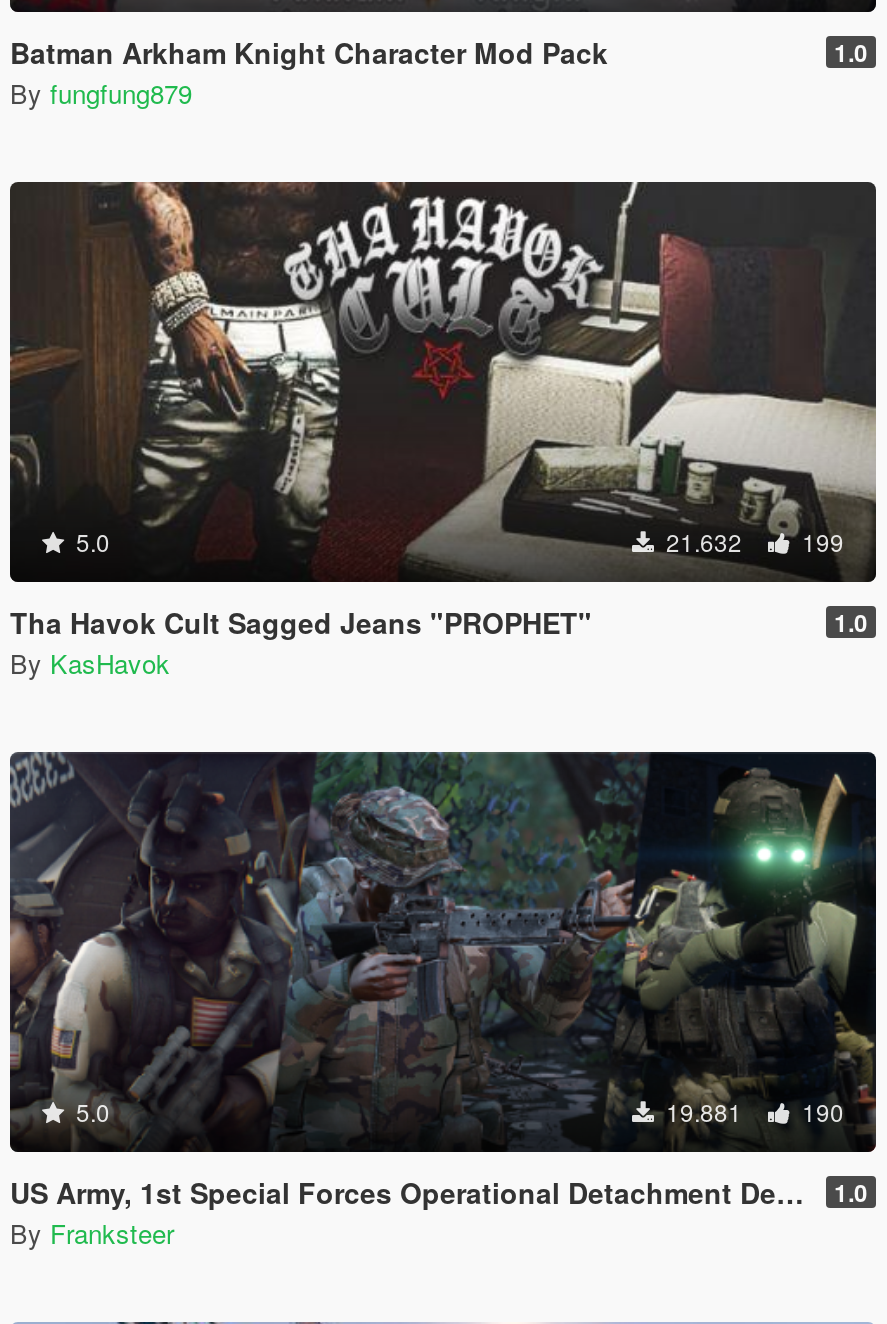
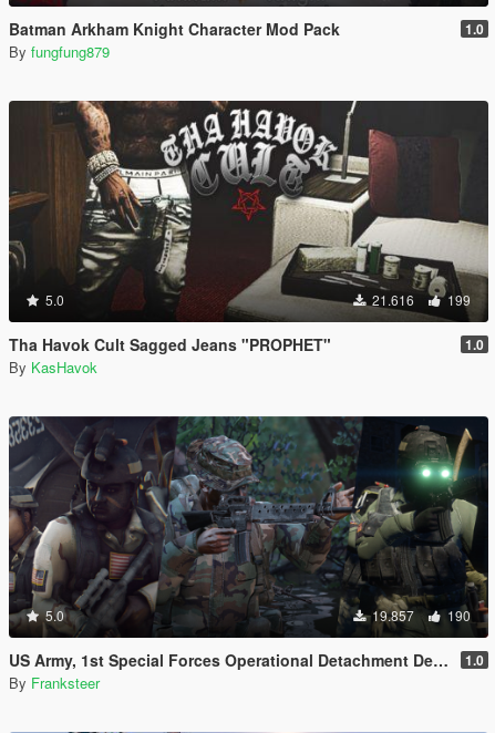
- 21.632 199
+ 21.616 199

- 19.881 190
+ 19.857 190
